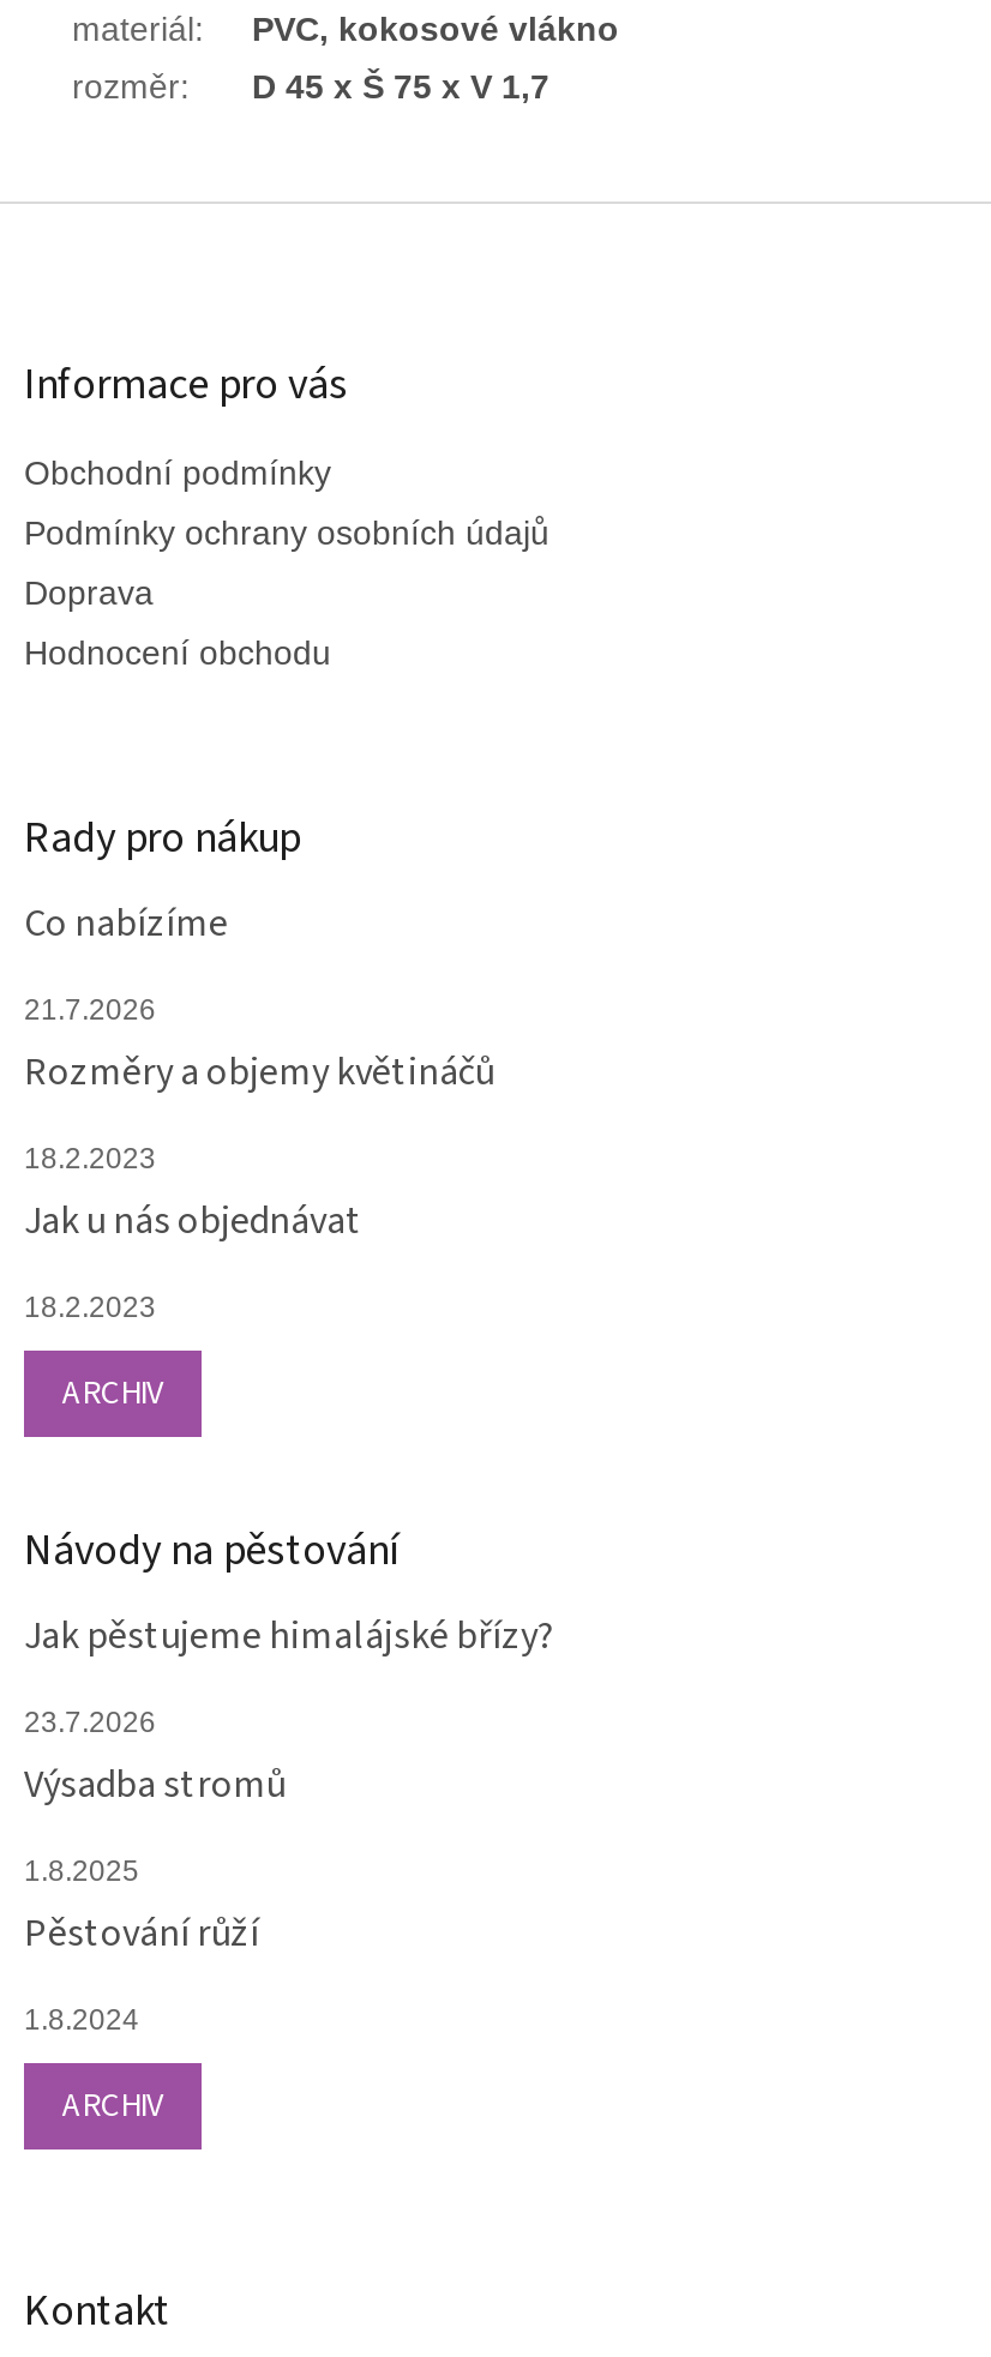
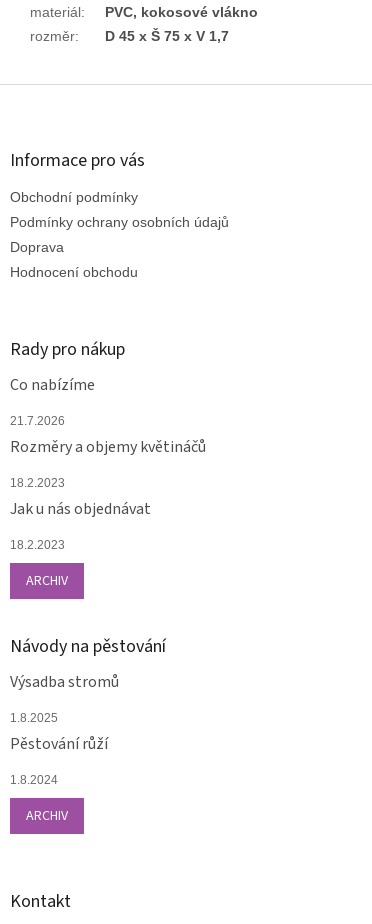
- Jak pěstujeme himalájské břízy?
- 23.7.2026
